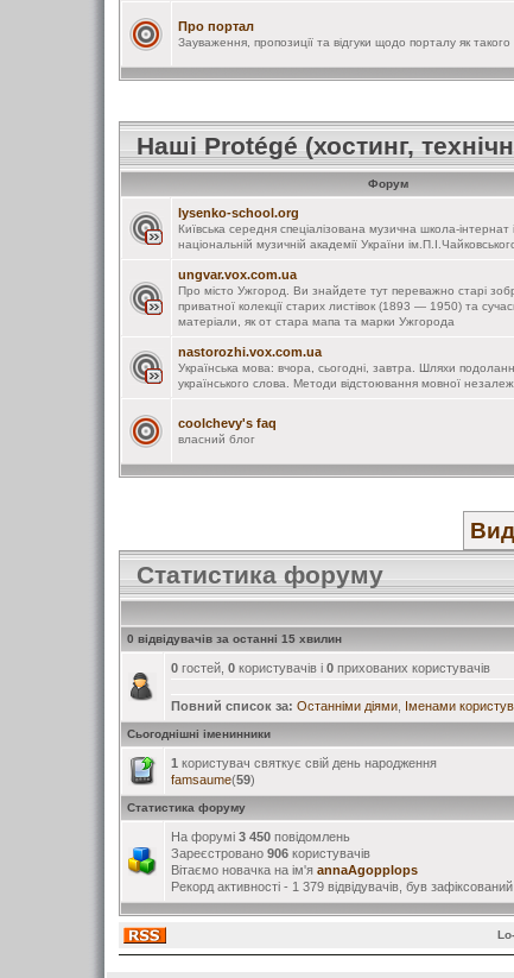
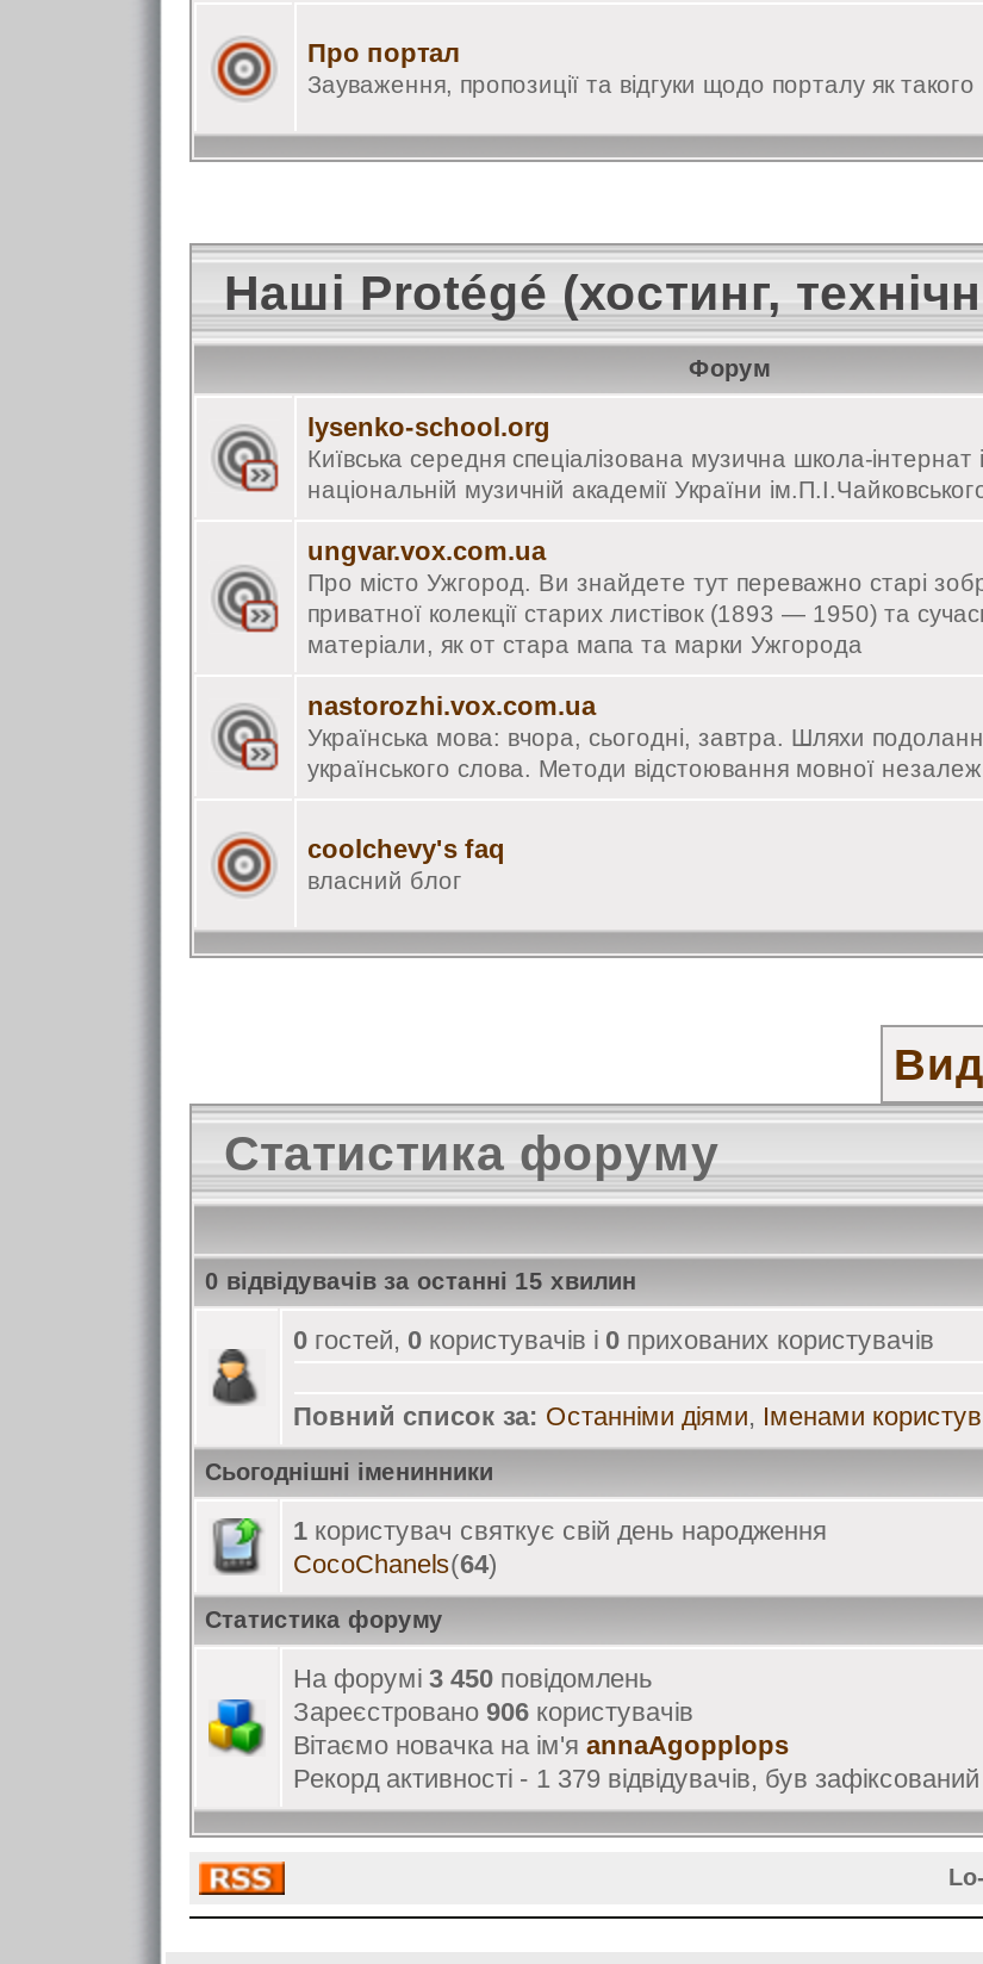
- famsaume(59)
+ CocoChanels(64)
